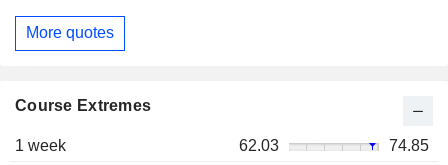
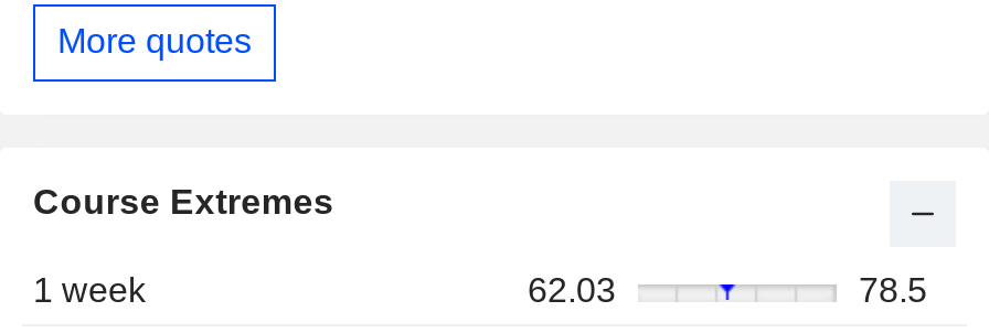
- 74.85
+ 78.5
